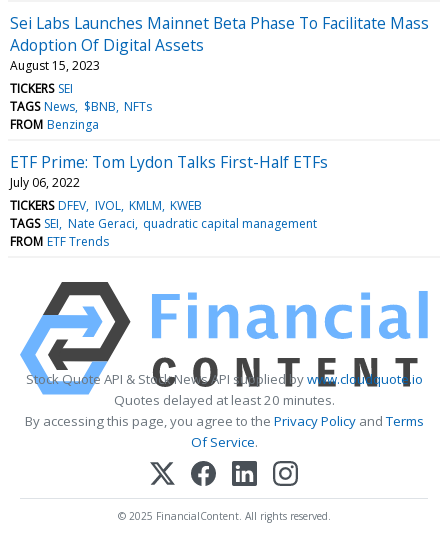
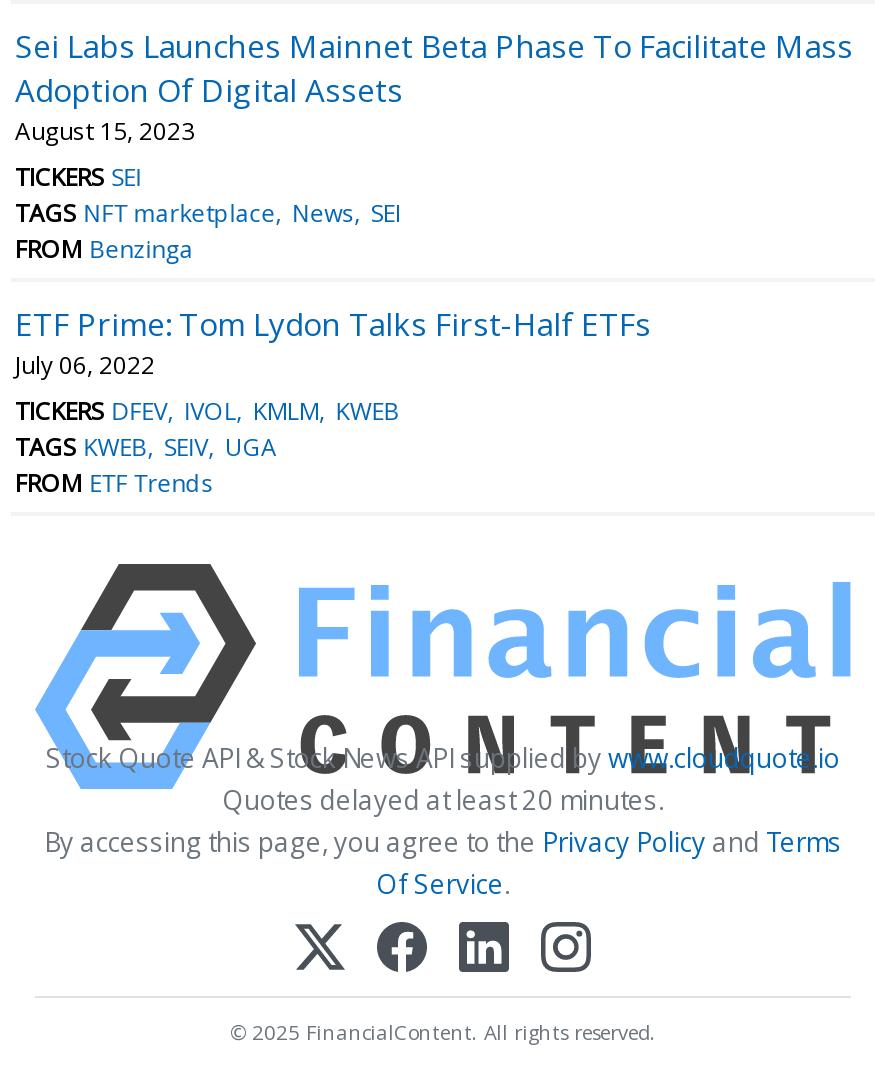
- TAGS News $BNB NFTs
+ TAGS NFT marketplace News SEI

- TAGS SEI Nate Geraci quadratic capital management
+ TAGS KWEB SEIV UGA
